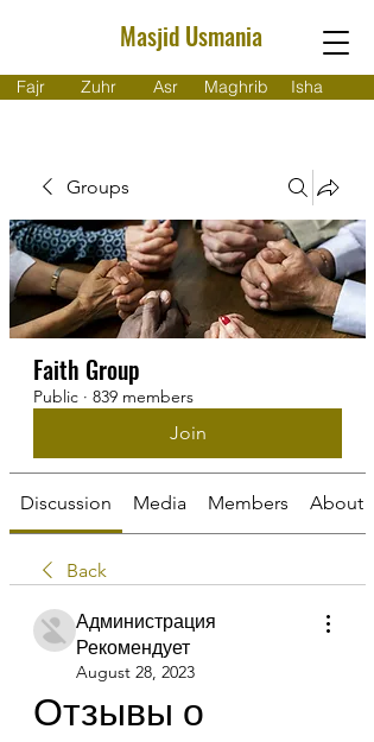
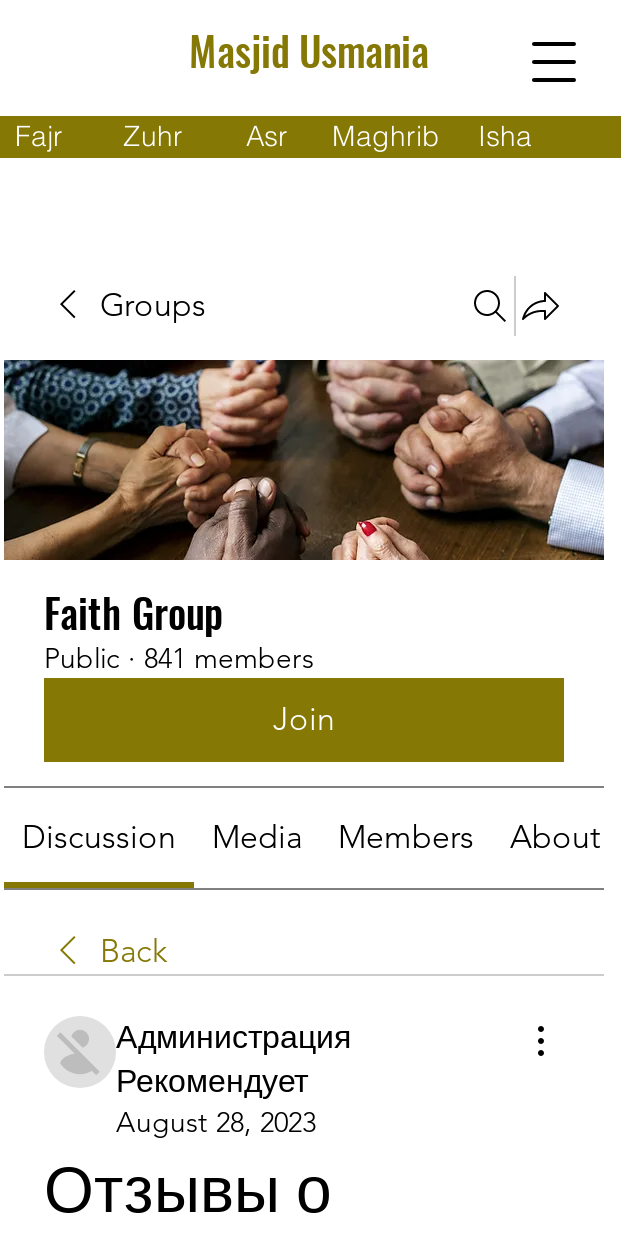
- Public · 839 members
+ Public · 841 members
